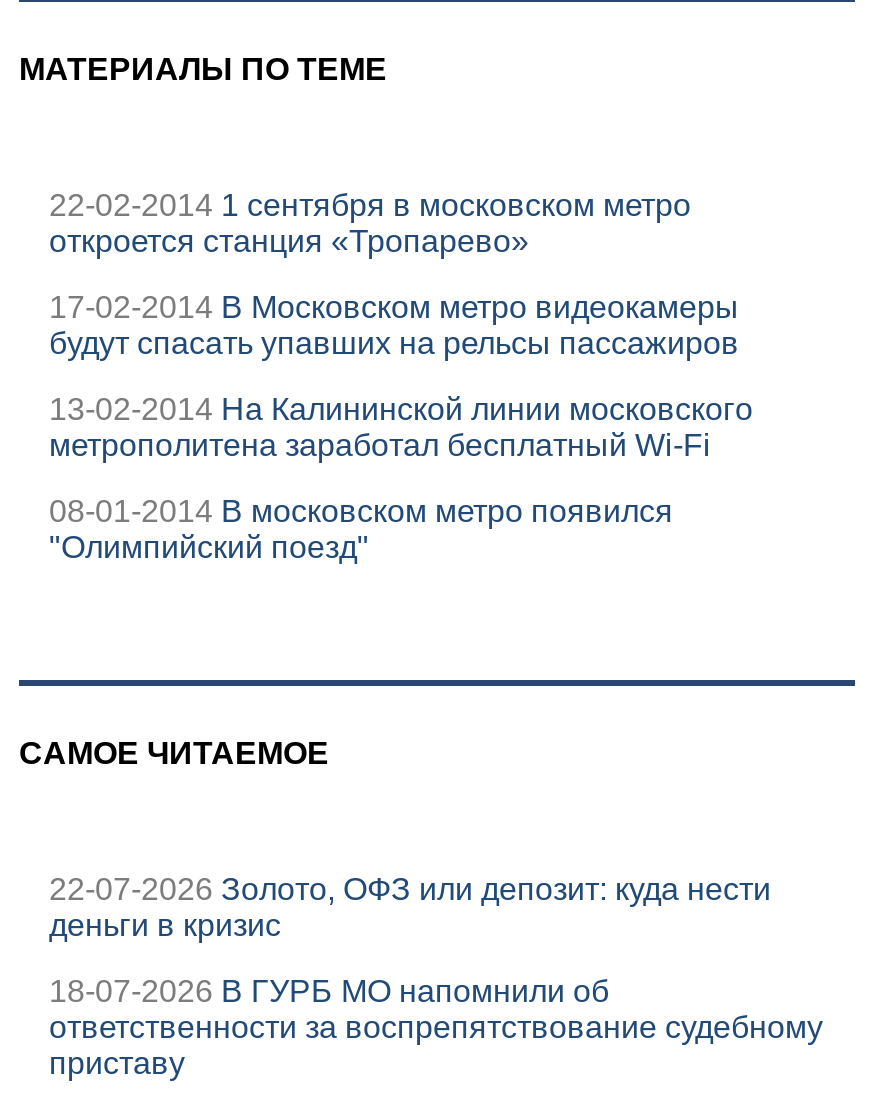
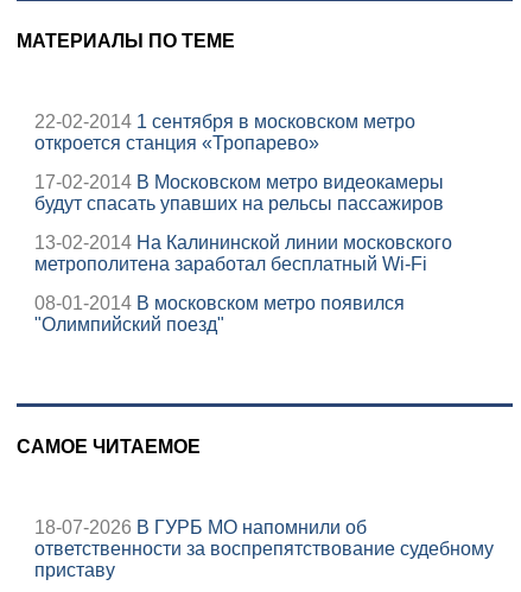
- 22-07-2026 Золото, ОФЗ или депозит: куда нести
- деньги в кризис
